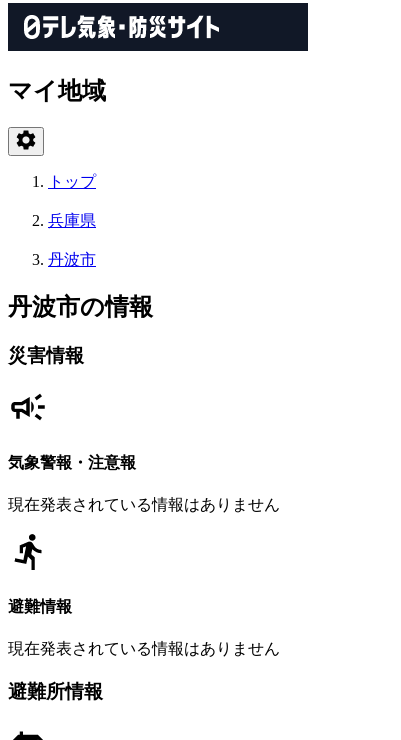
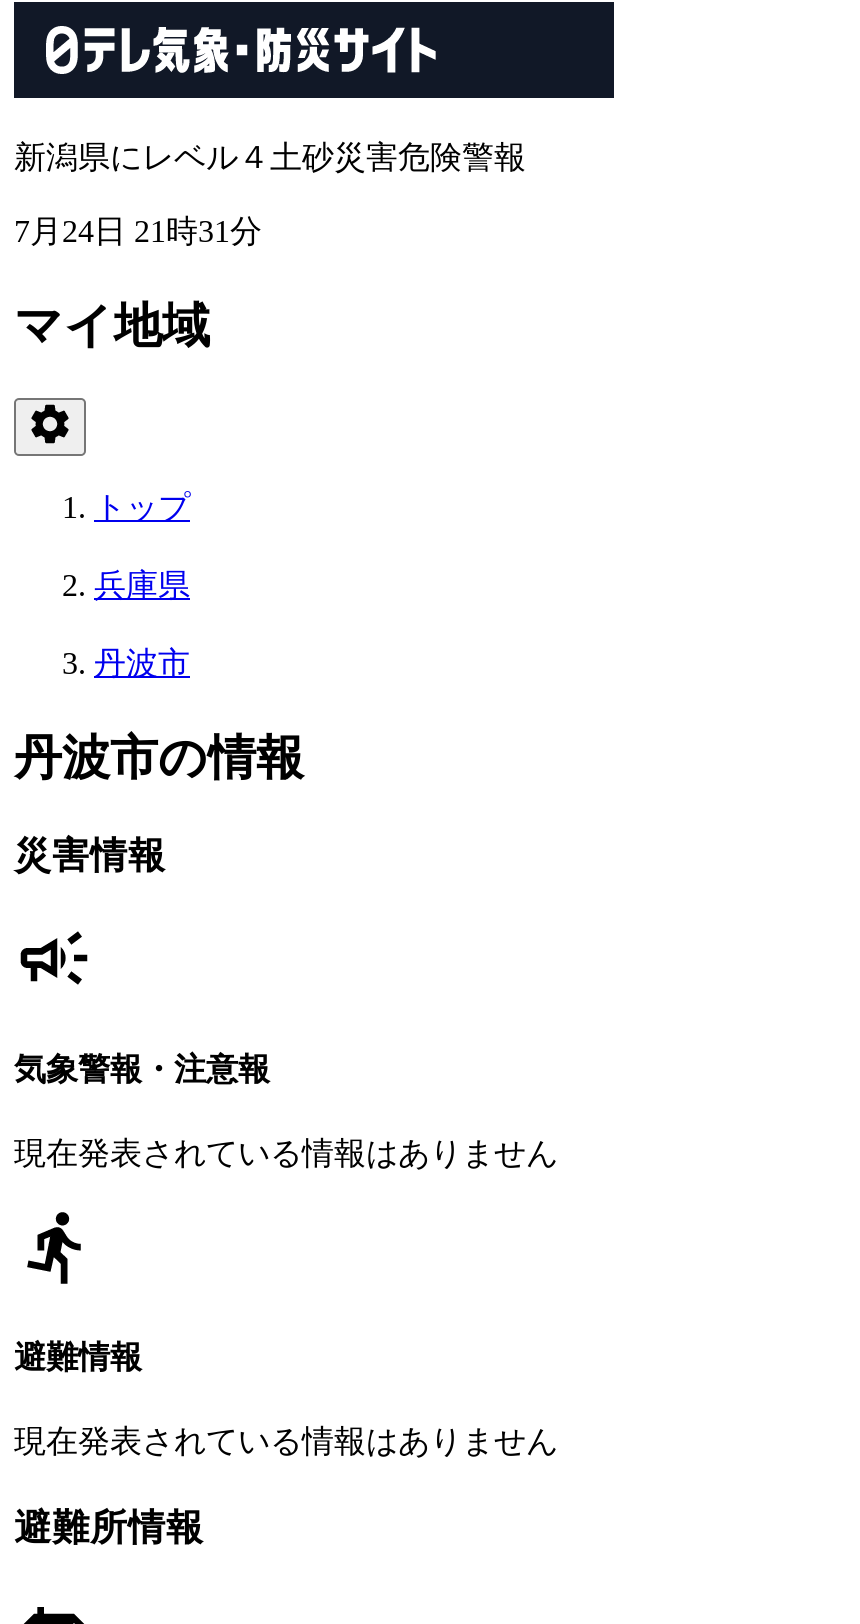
+ 新潟県にレベル４土砂災害危険警報
+ 7月24日 21時31分
